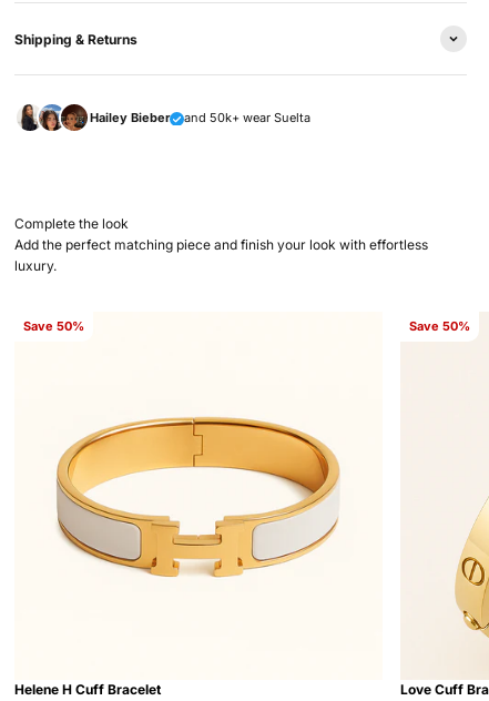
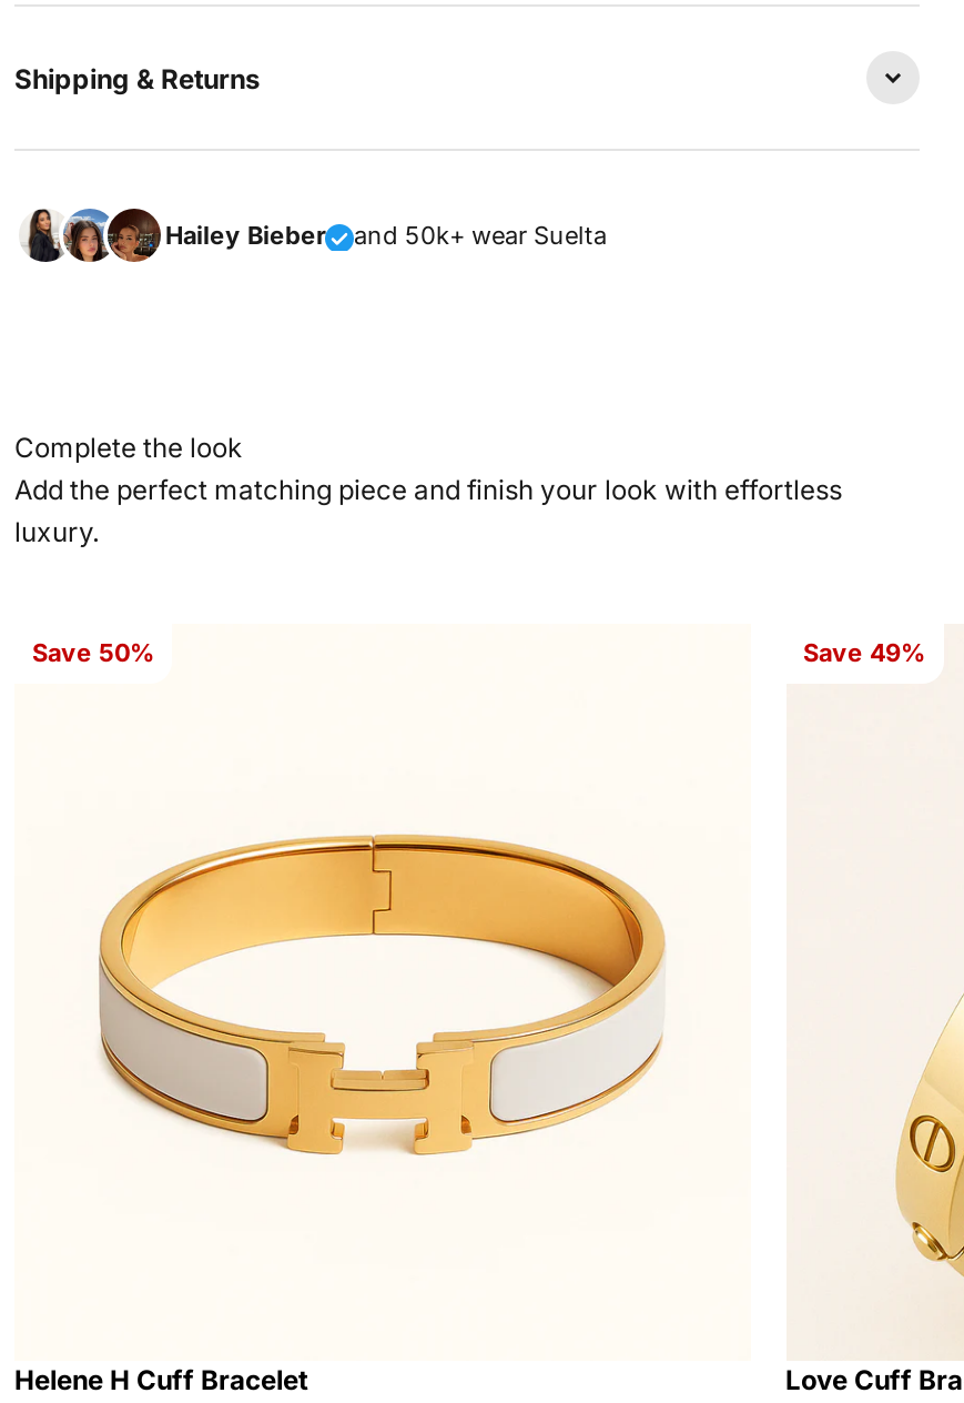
- Save 50%
+ Save 49%
